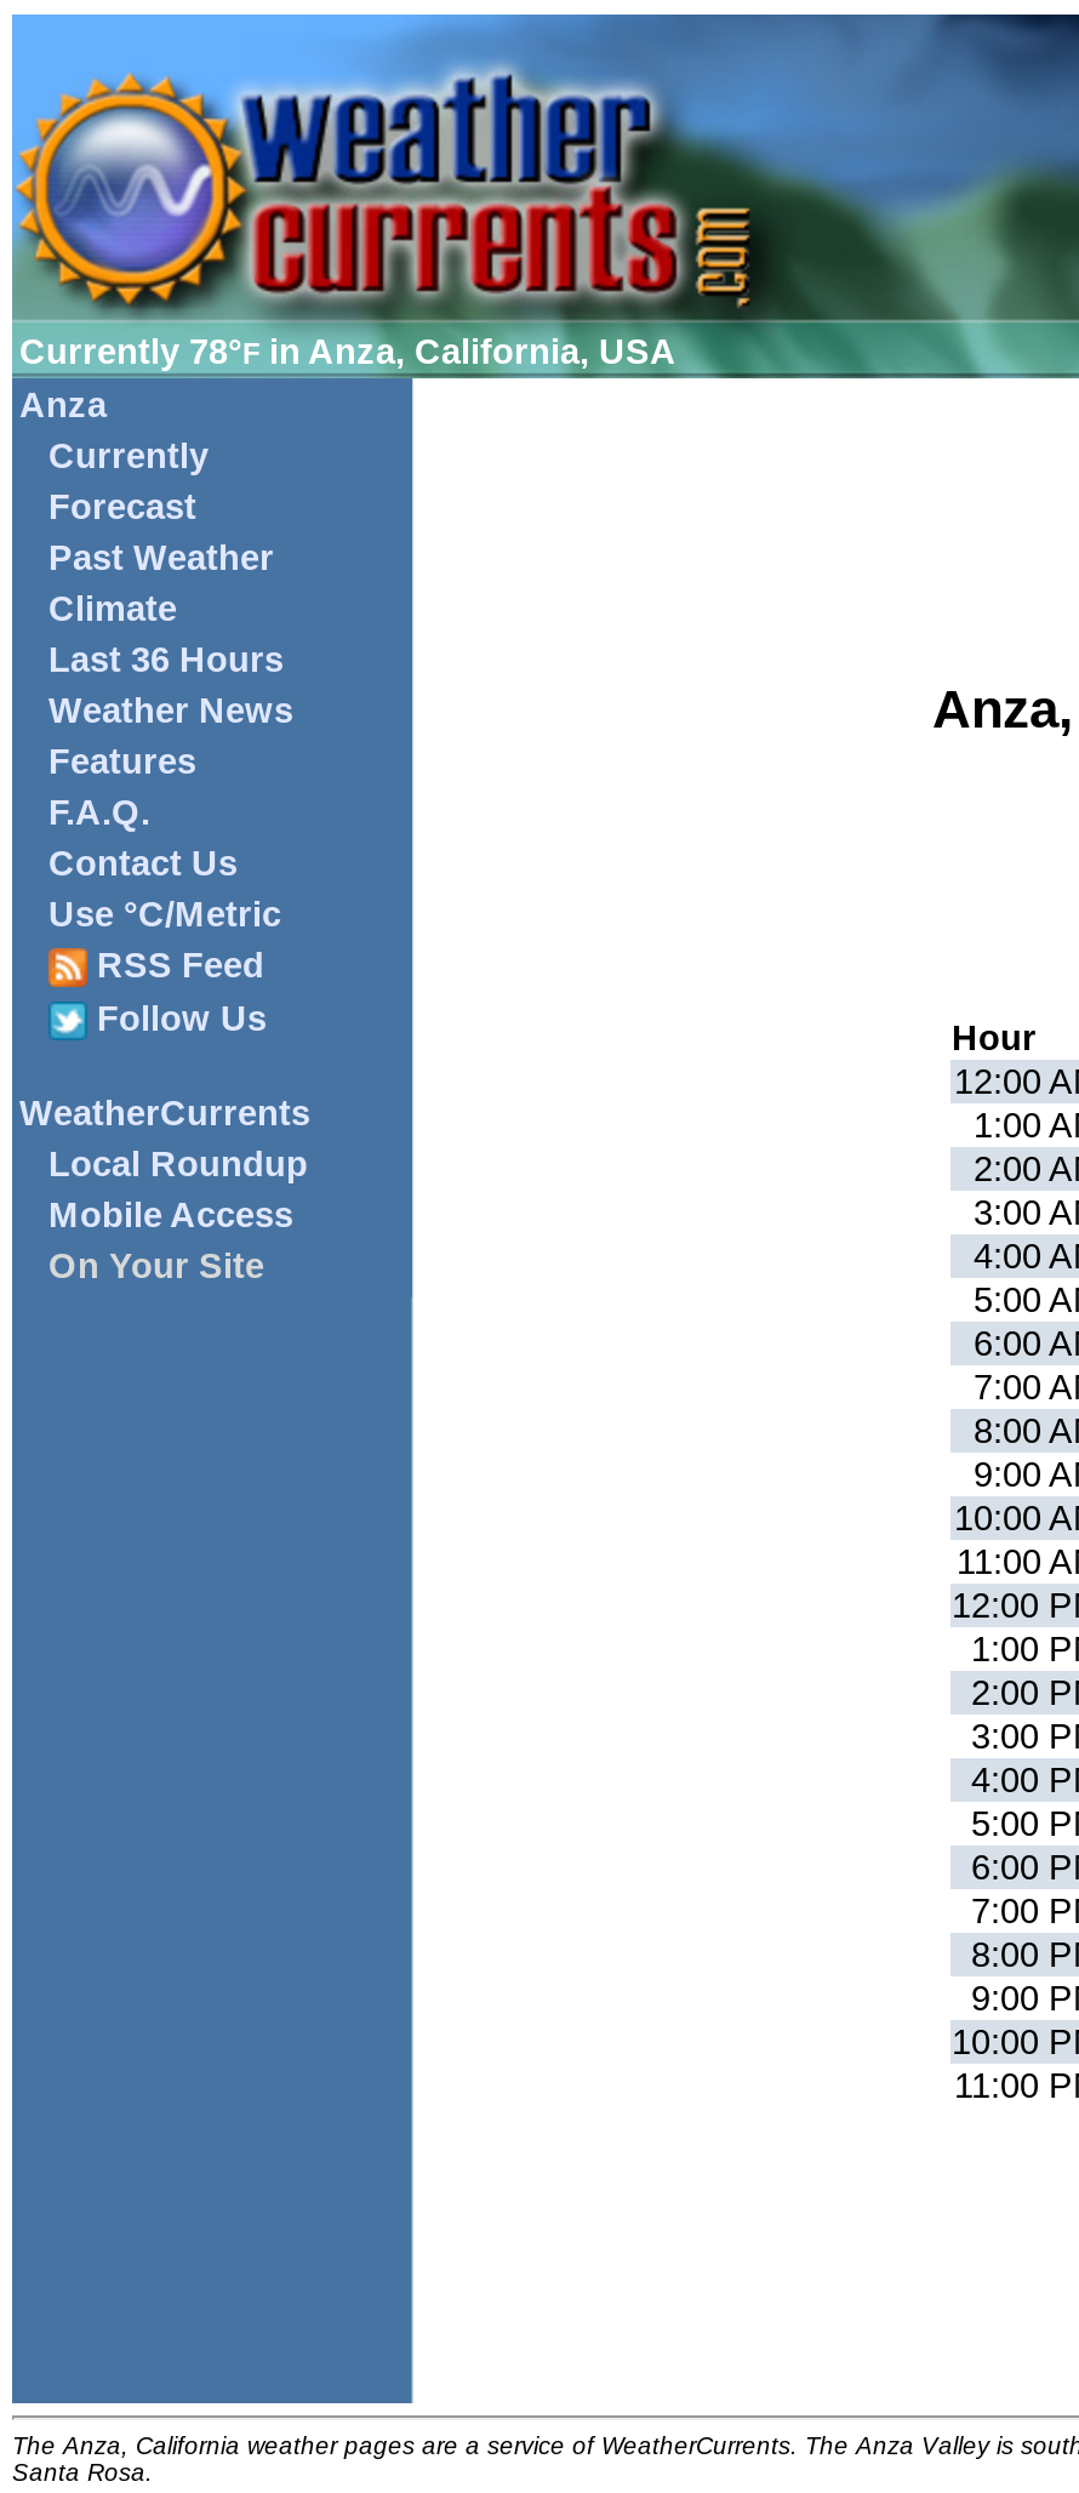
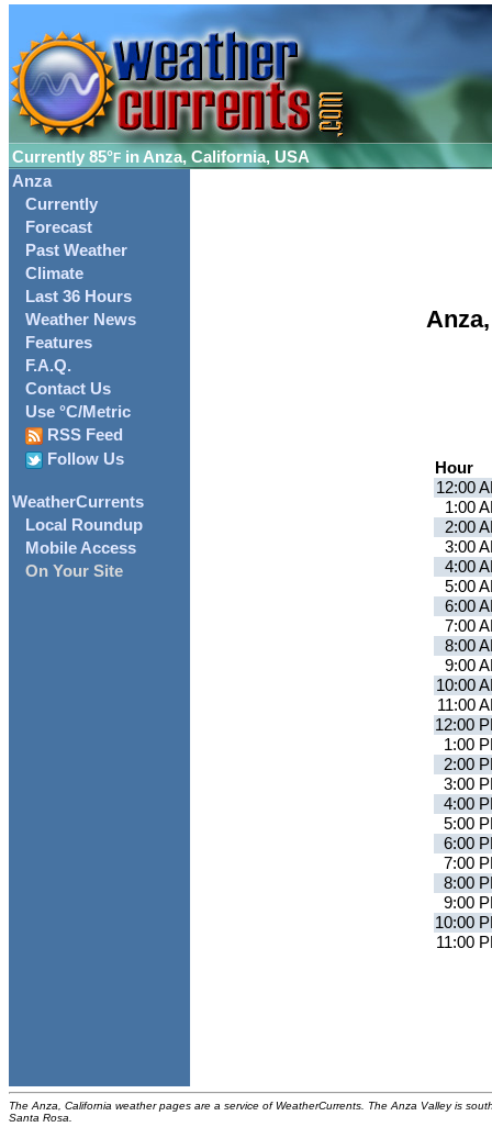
- Currently 78°F in Anza, California, USA
+ Currently 85°F in Anza, California, USA
